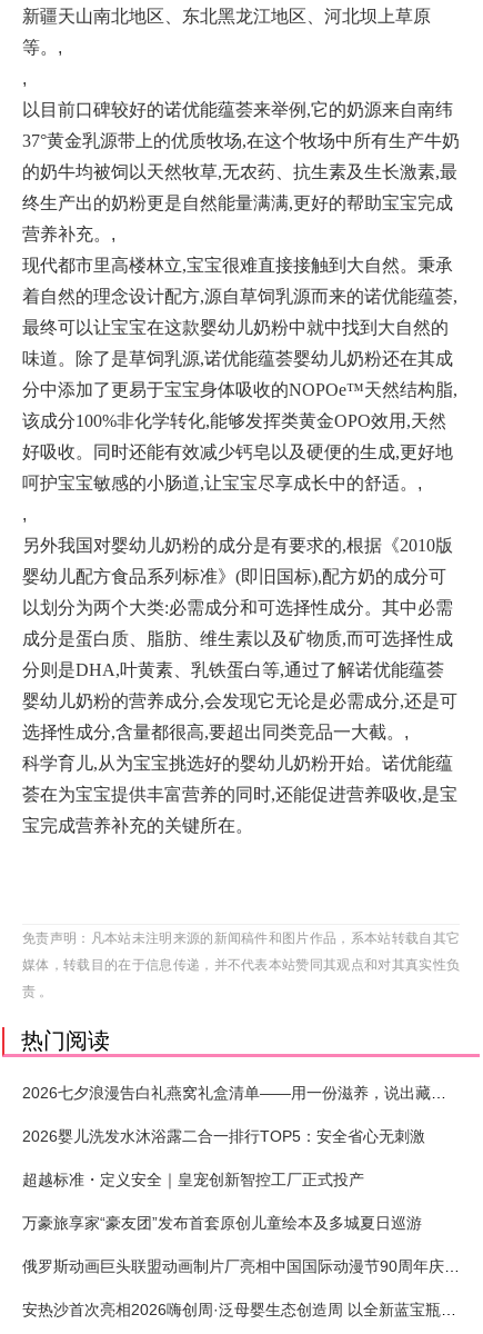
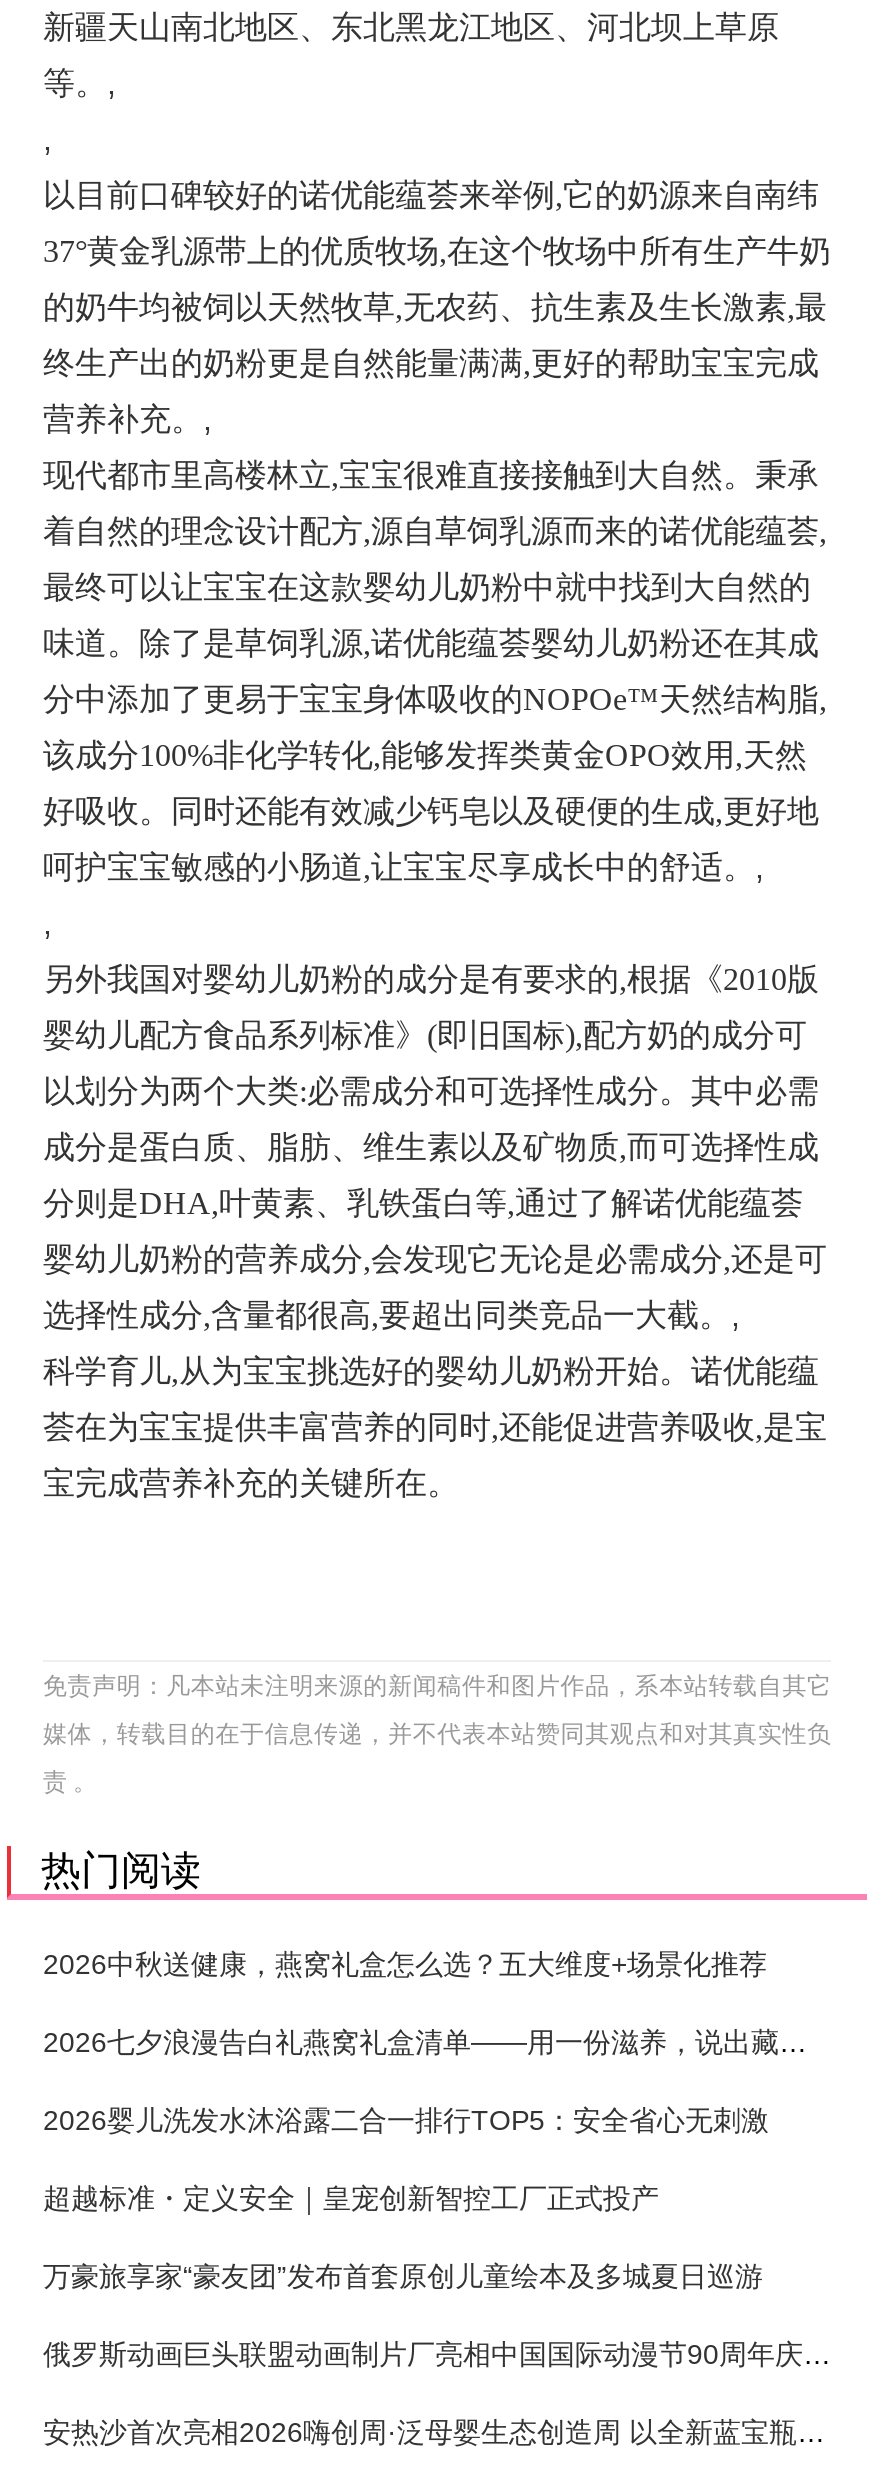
+ 2026中秋送健康，燕窝礼盒怎么选？五大维度+场景化推荐
